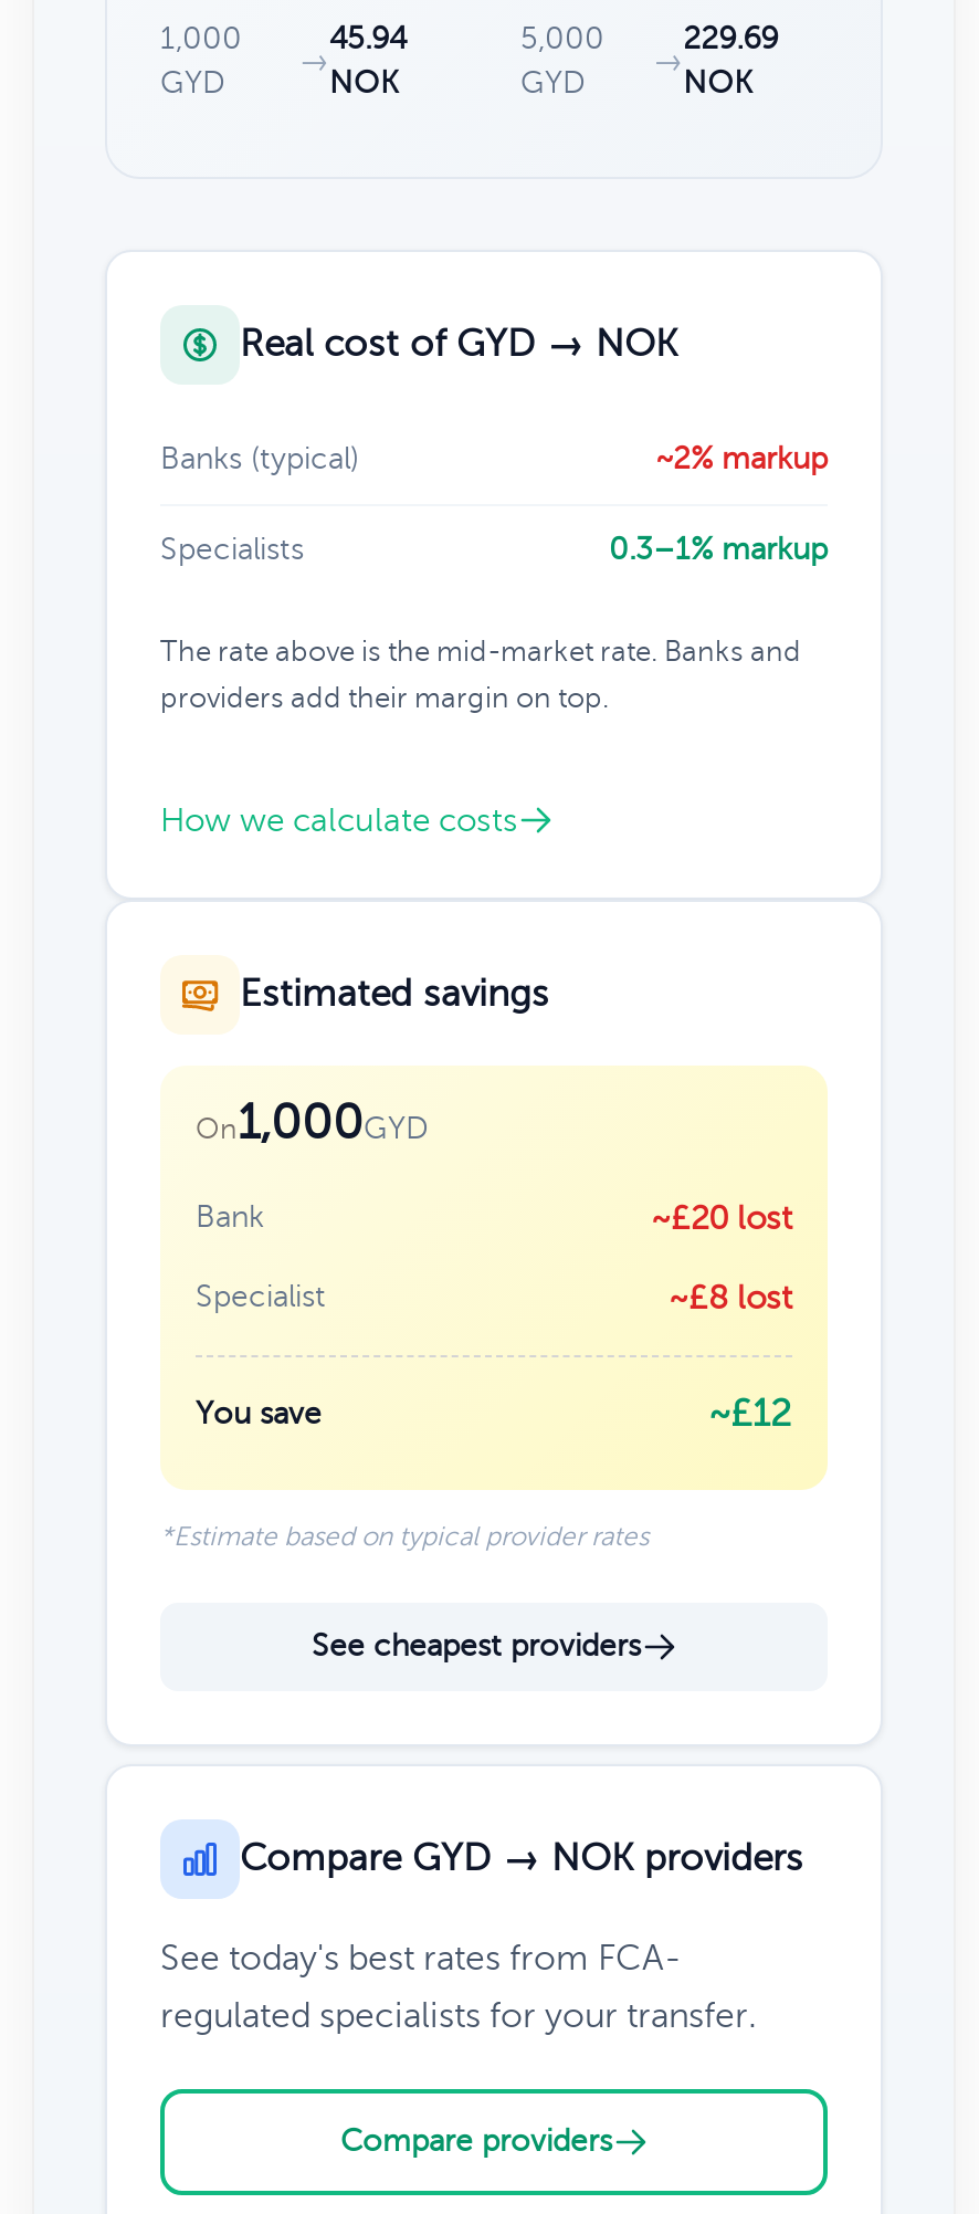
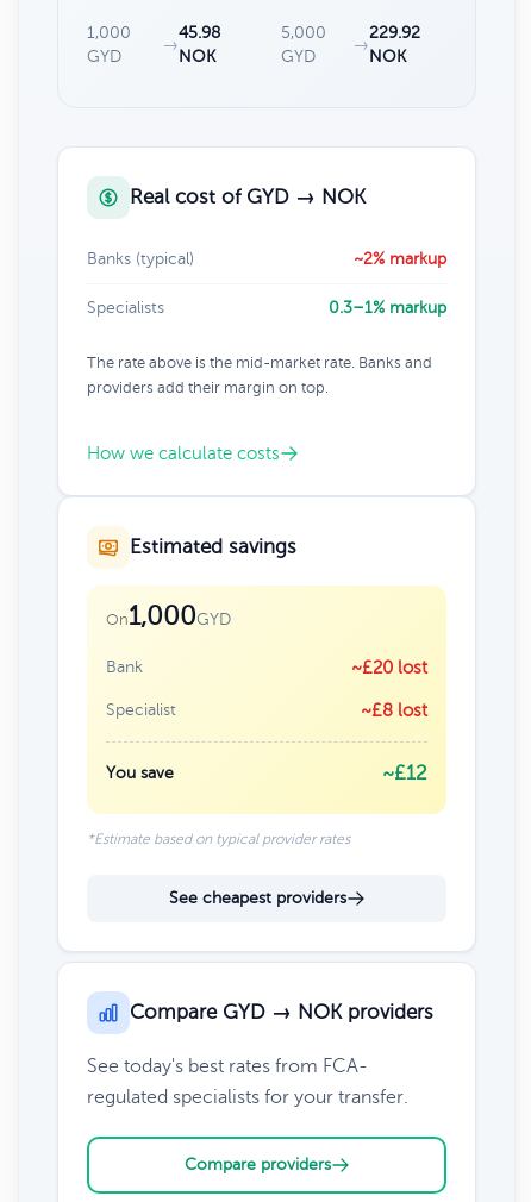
- 45.94
+ 45.98

- 229.69
+ 229.92
